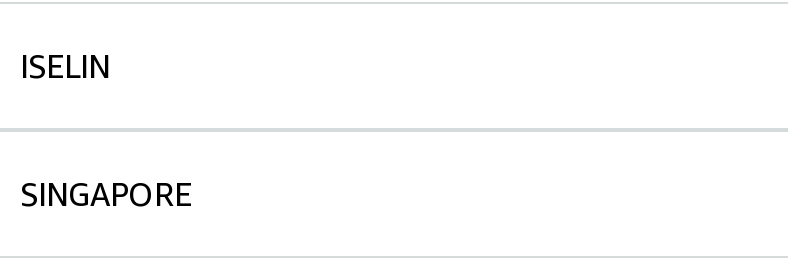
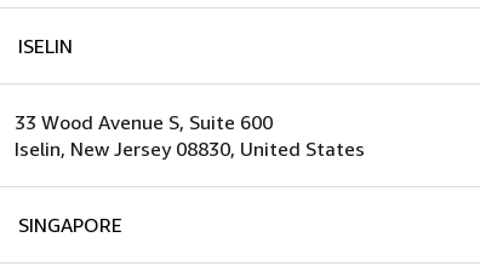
+ 33 Wood Avenue S, Suite 600
+ Iselin, New Jersey 08830, United States
